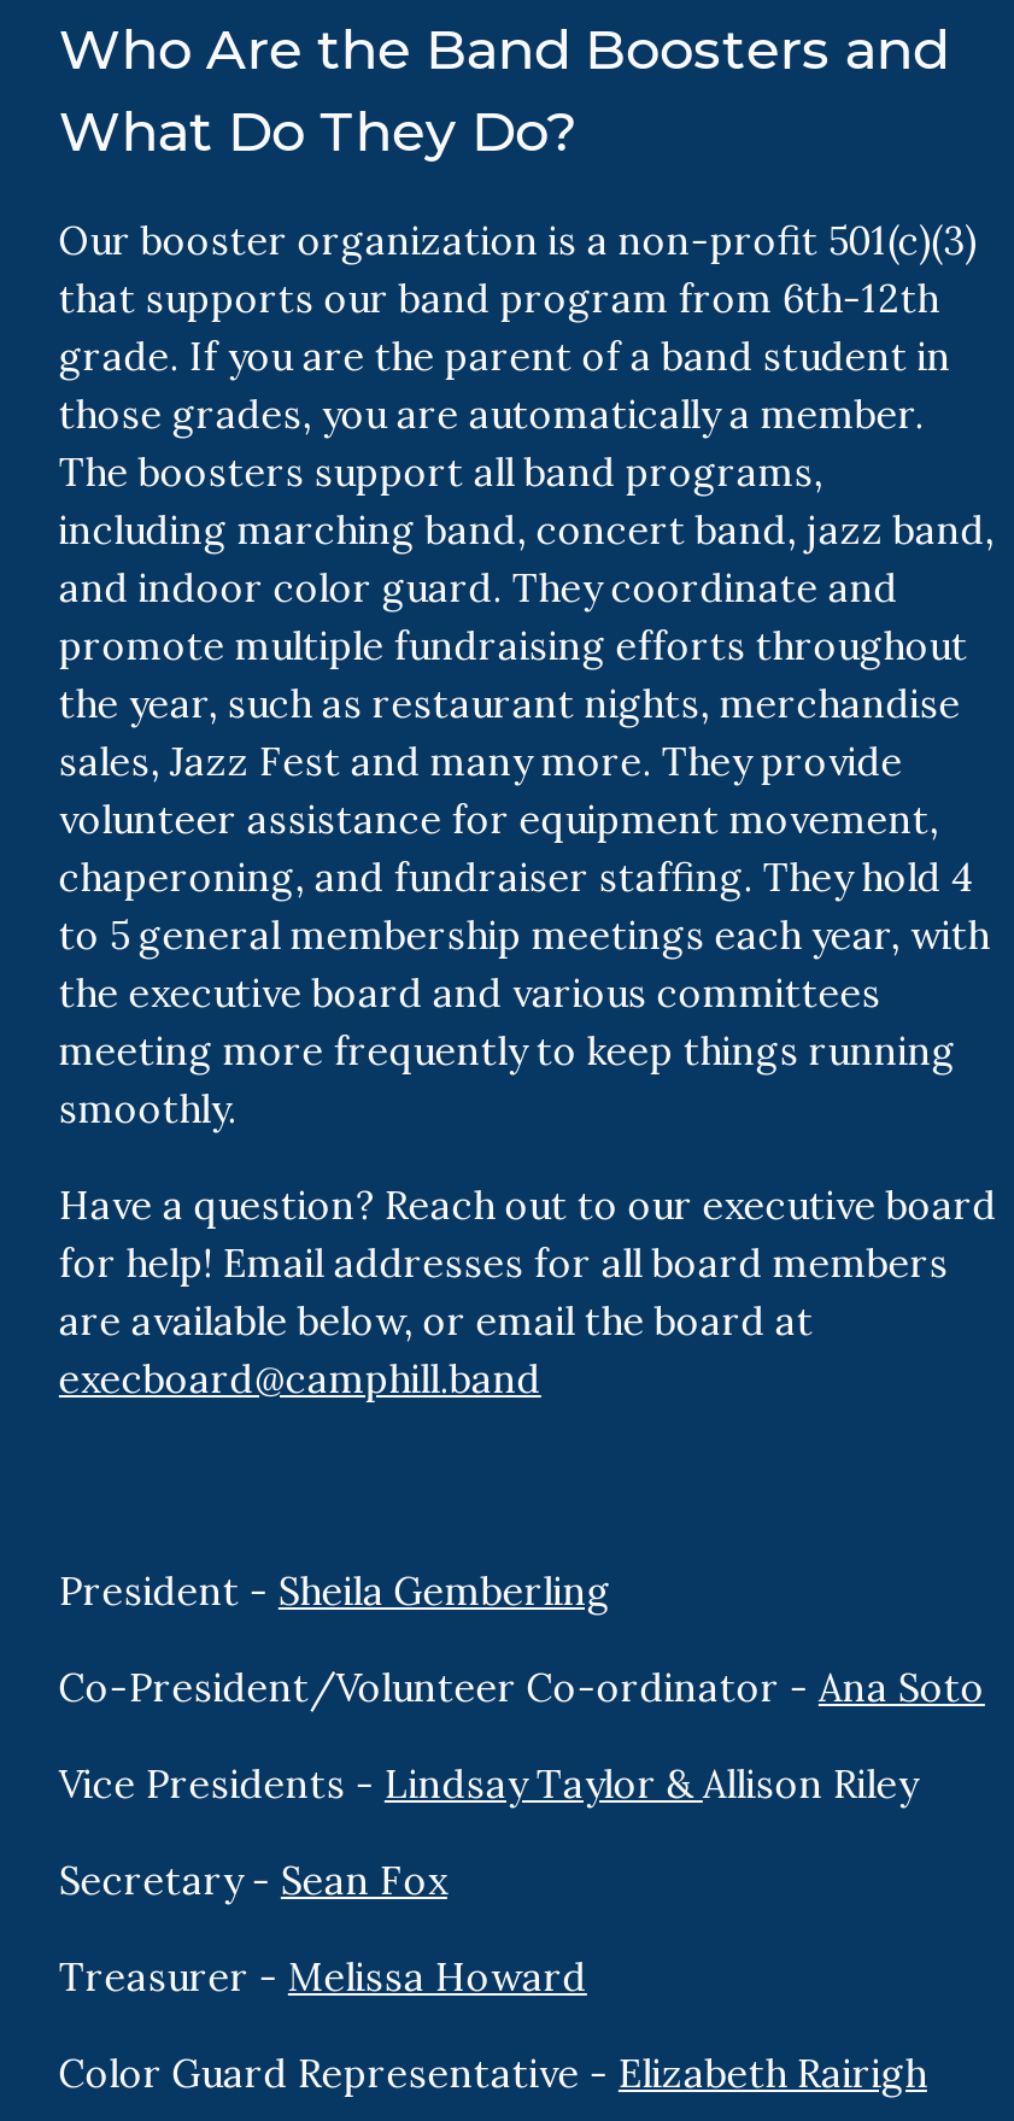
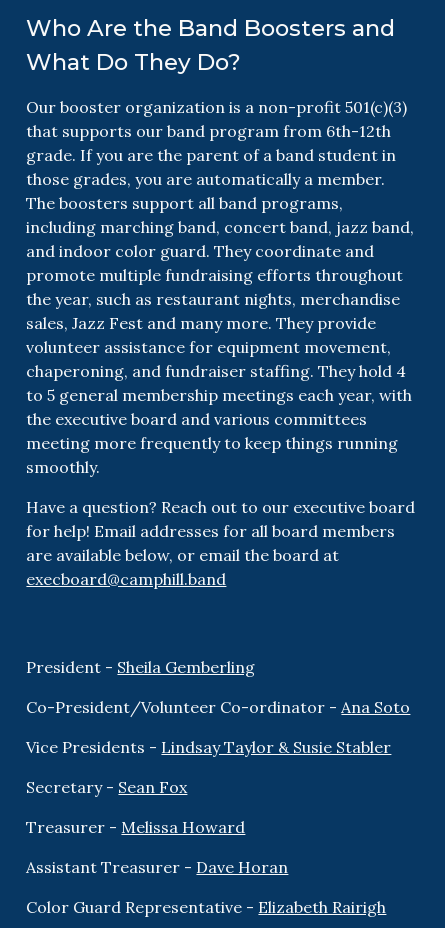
- Vice Presidents - Lindsay Taylor & Allison Riley
+ Vice Presidents - Lindsay Taylor & Susie Stabler

+ Assistant Treasurer - Dave Horan
